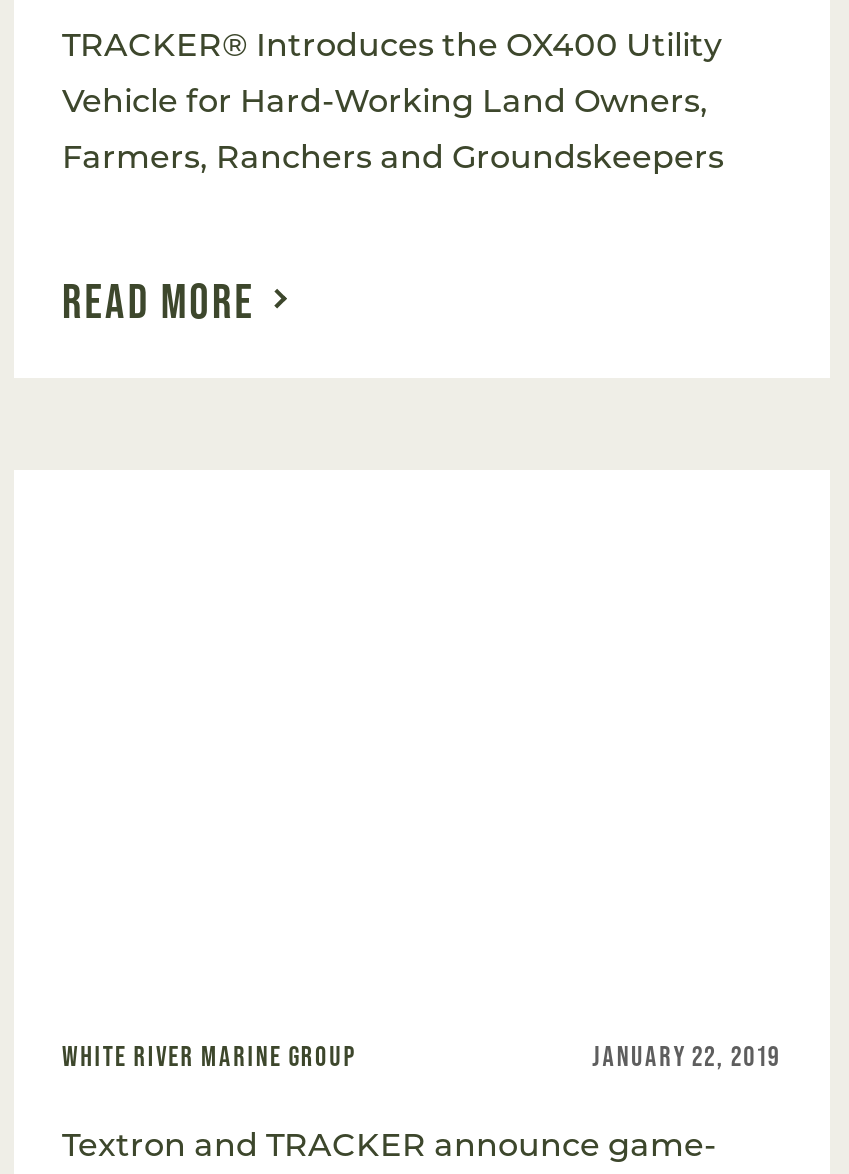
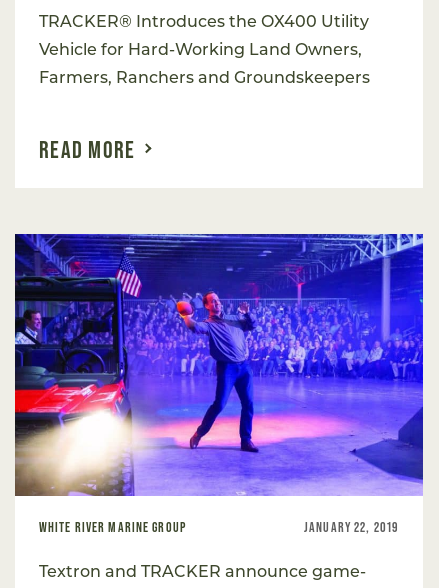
+ [image]
